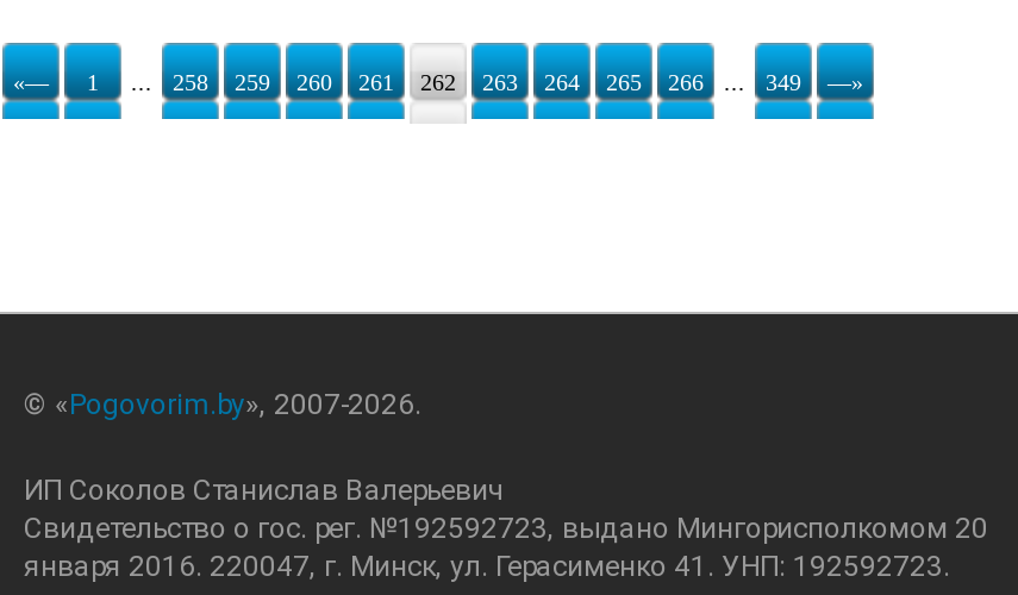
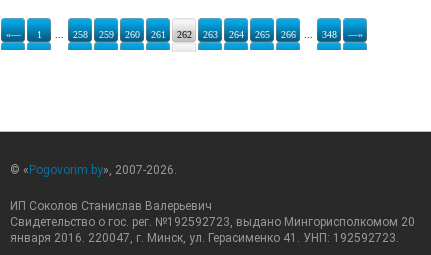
- 349
+ 348
